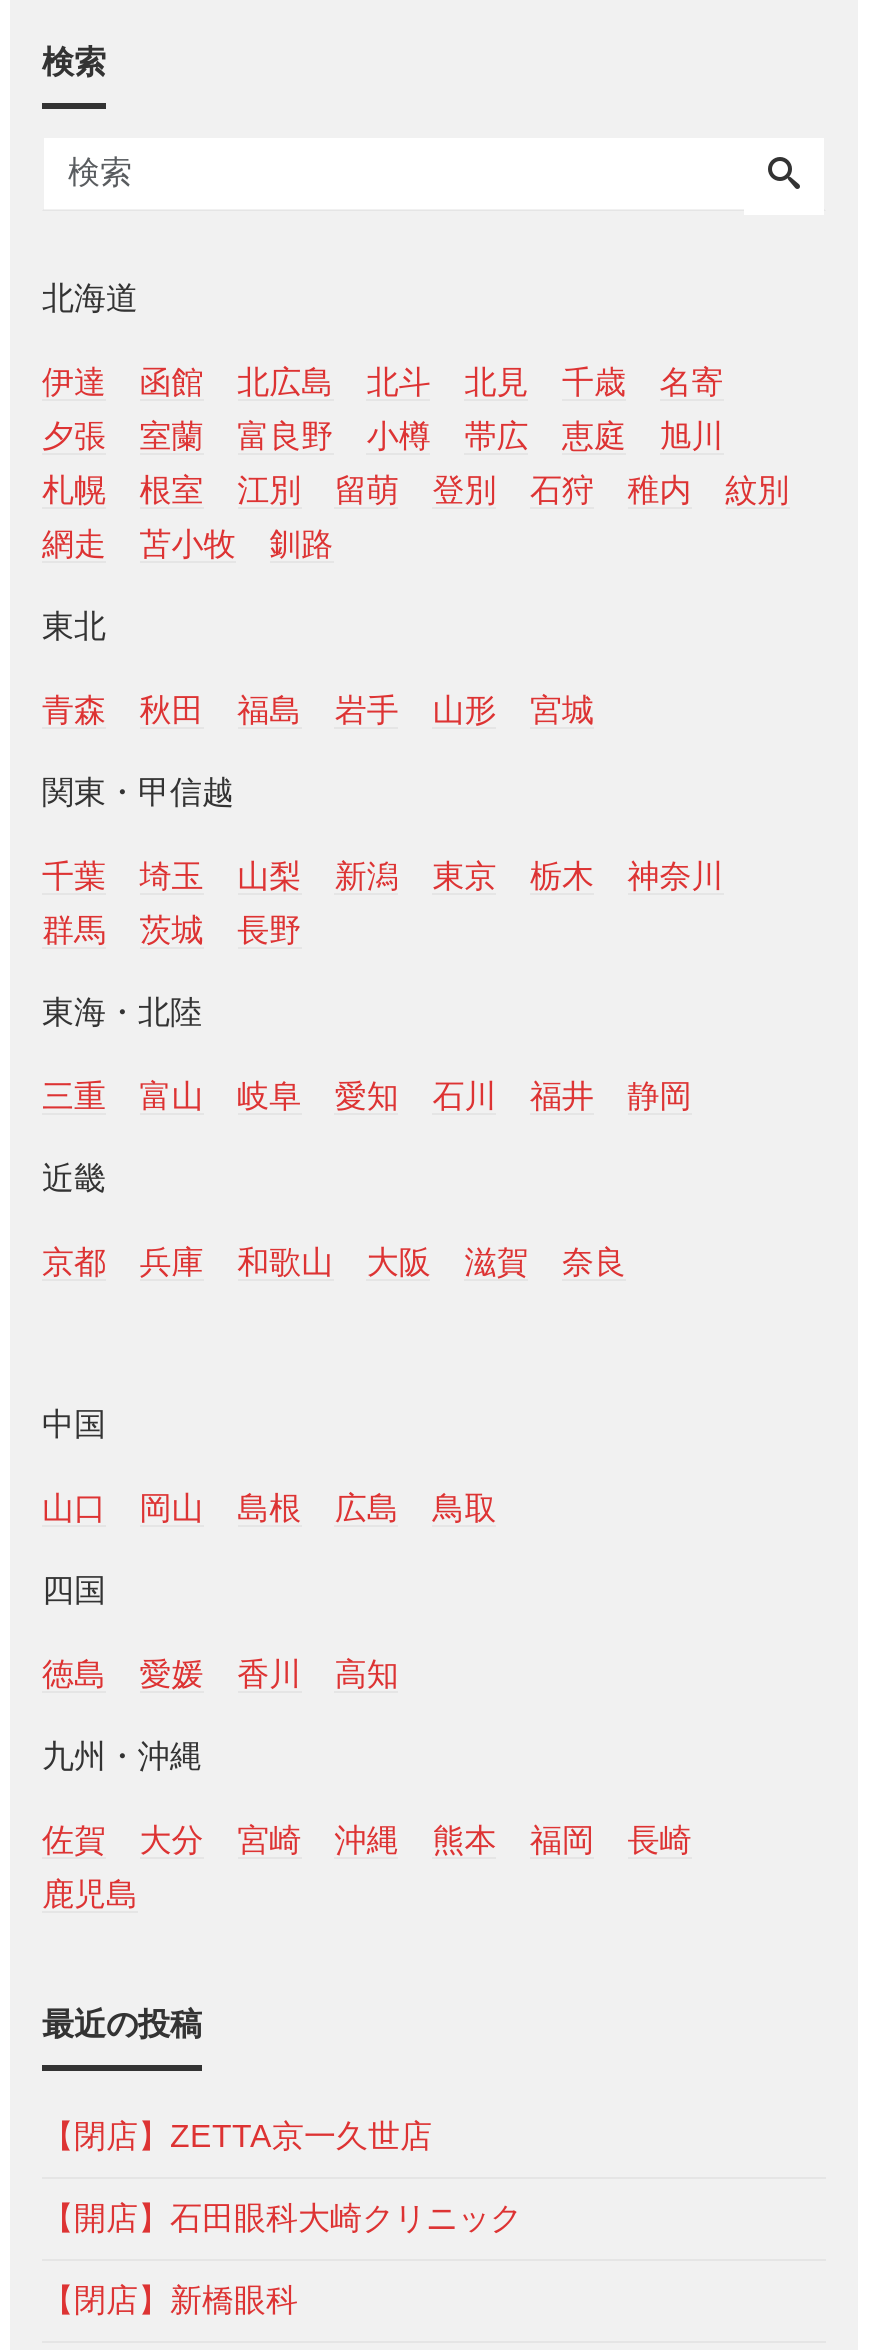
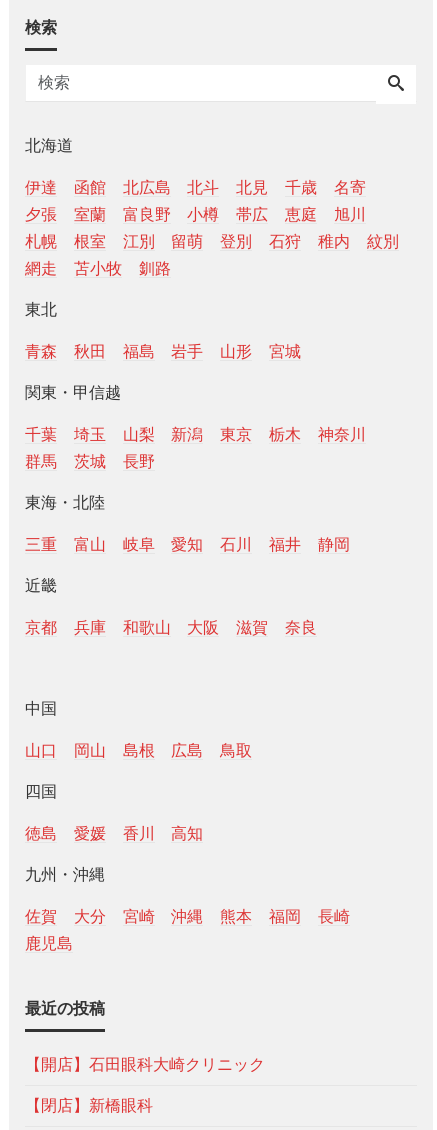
- 【閉店】ZETTA京一久世店
